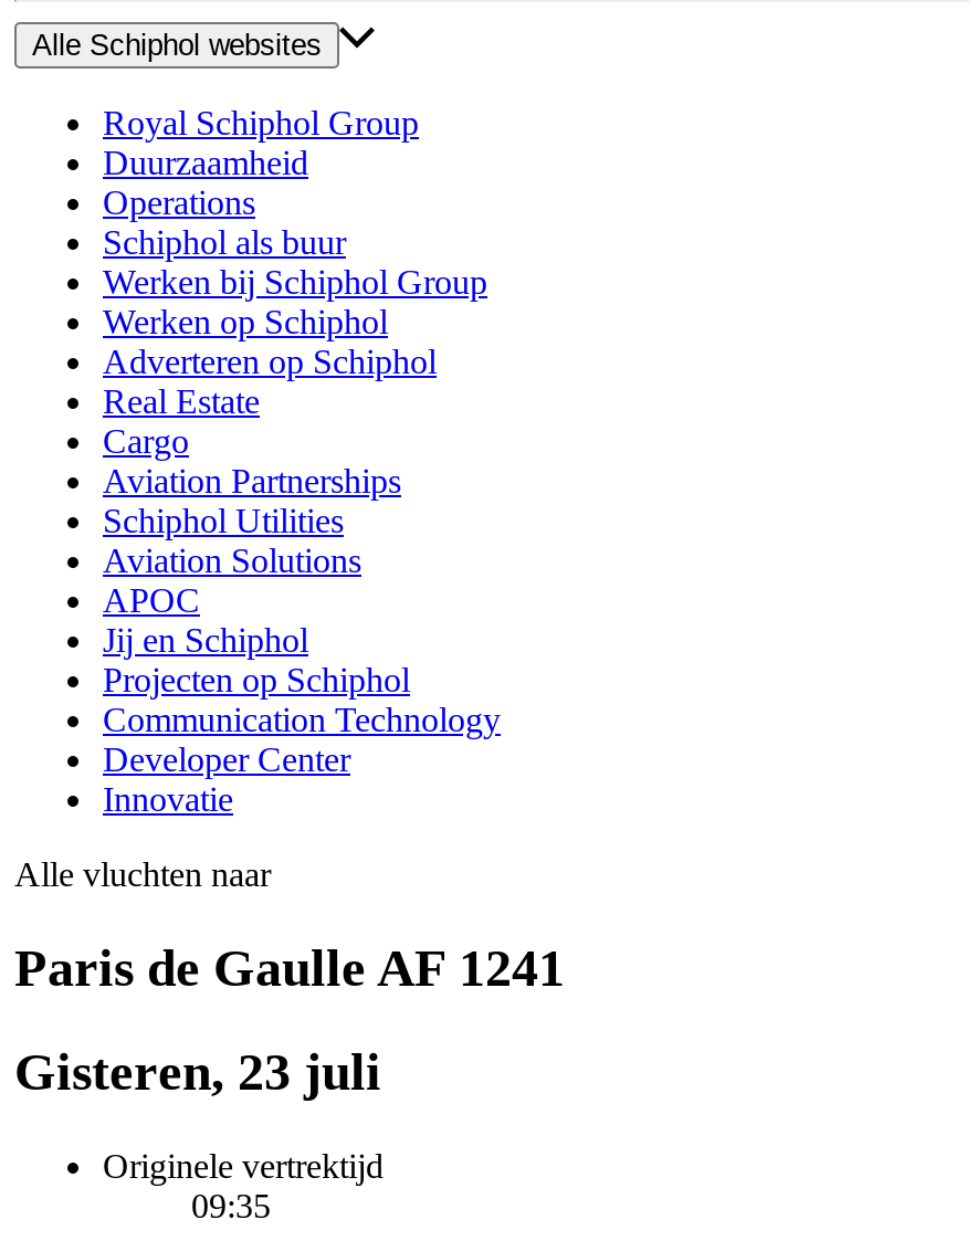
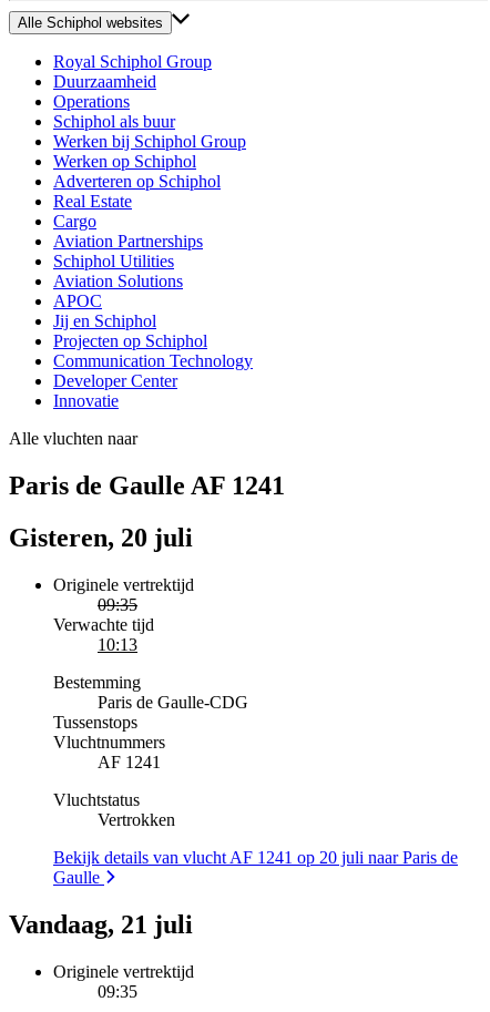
- Gisteren, 23 juli
+ Gisteren, 20 juli
+ Originele vertrektijd
+ 09:35
+ Verwachte tijd
+ 10:13
+ Bestemming
+ Paris de Gaulle-CDG
+ Tussenstops
+ Vluchtnummers
+ AF 1241
+ Vluchtstatus
+ Vertrokken
+ Bekijk details van vlucht AF 1241 op 20 juli naar Paris de
+ Gaulle
+ Vandaag, 21 juli
